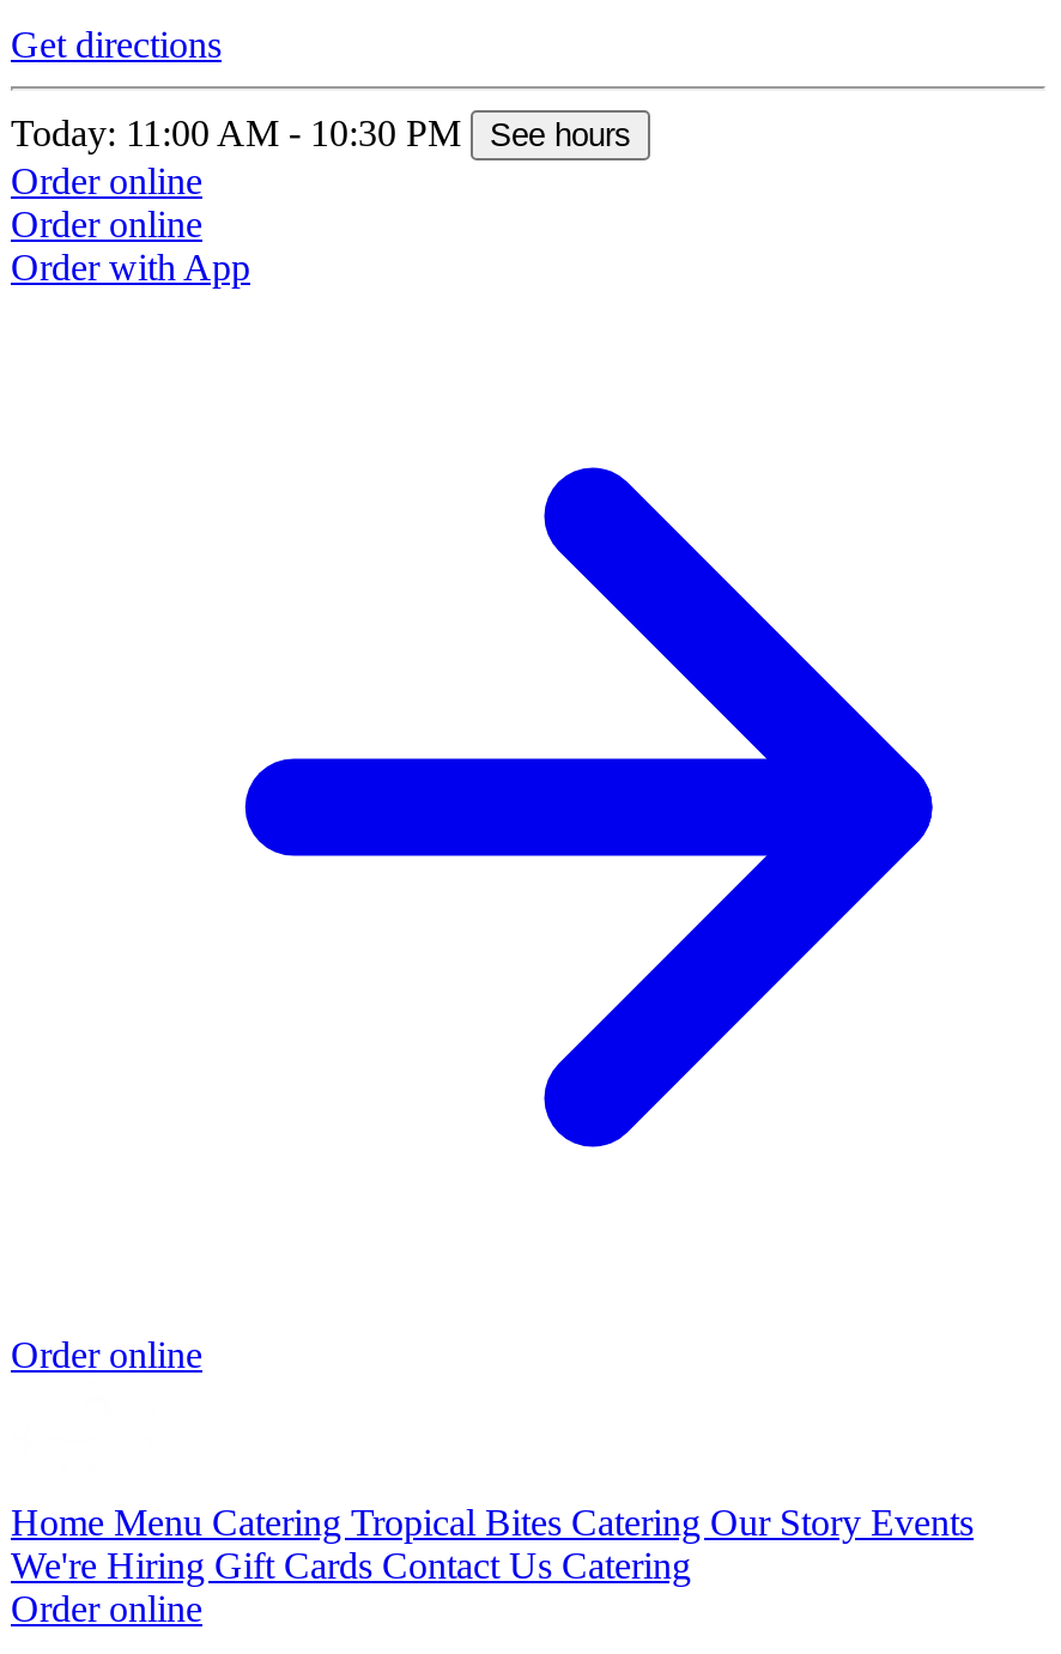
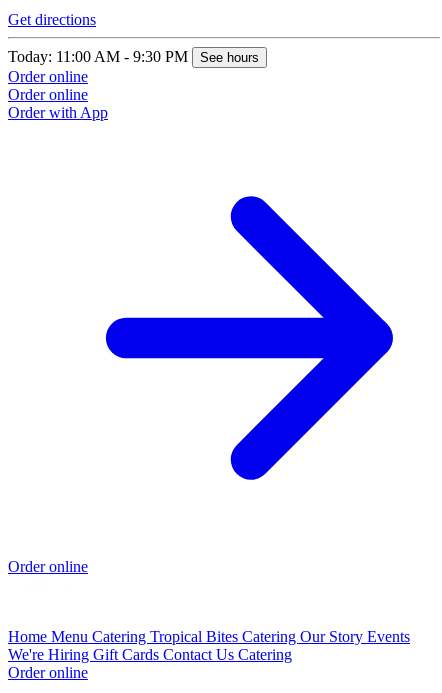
- Today: 11:00 AM - 10:30 PM See hours
+ Today: 11:00 AM - 9:30 PM See hours
